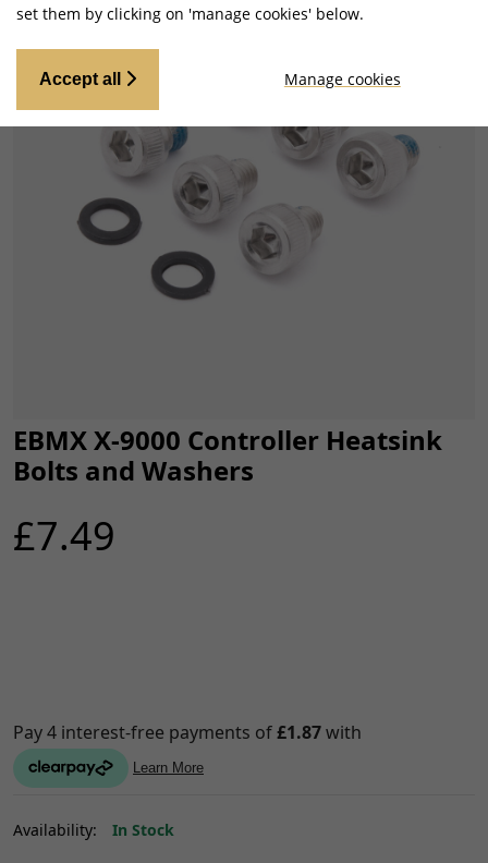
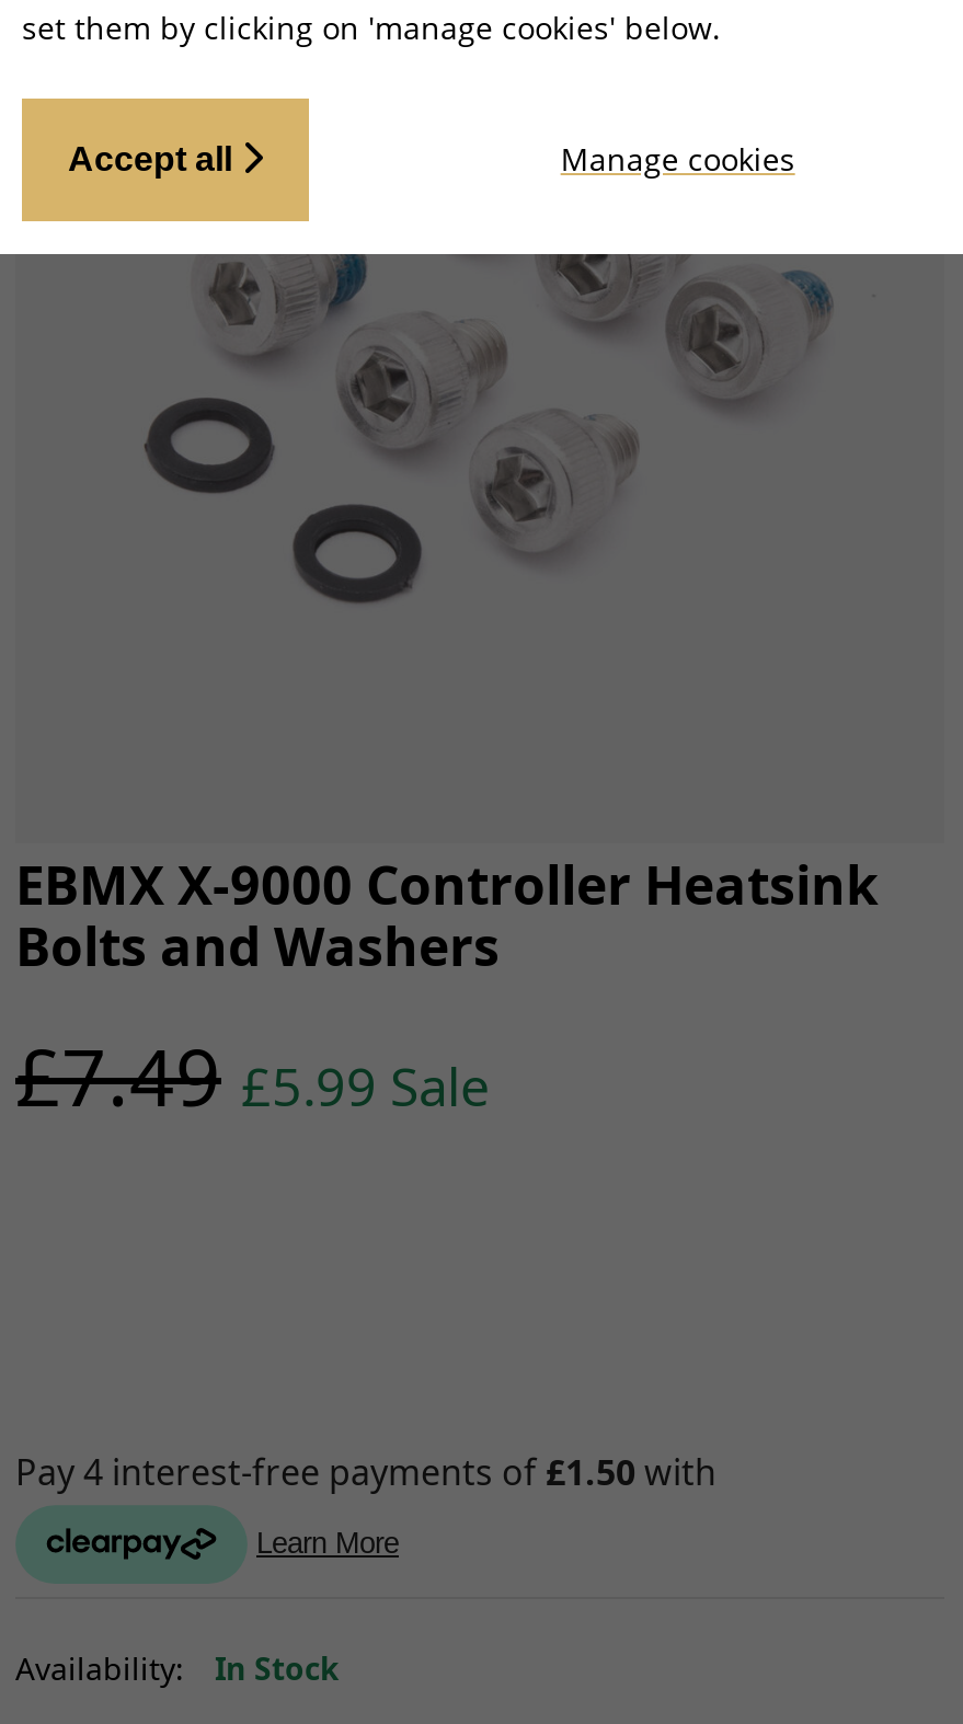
- £7.49
+ £7.49 £5.99 Sale
